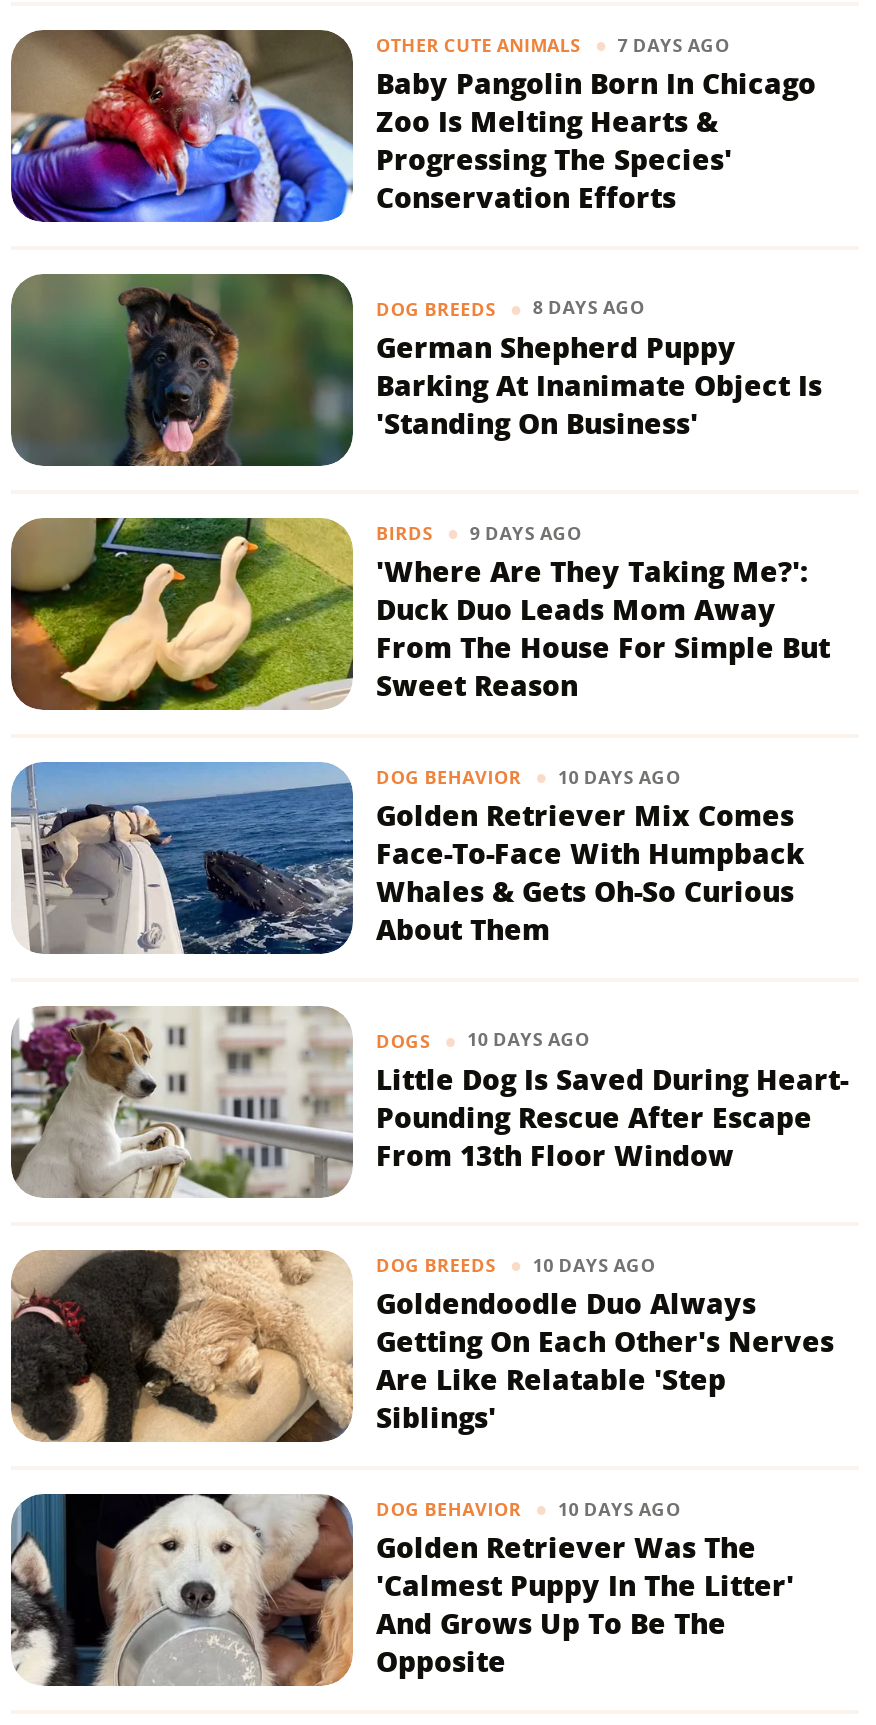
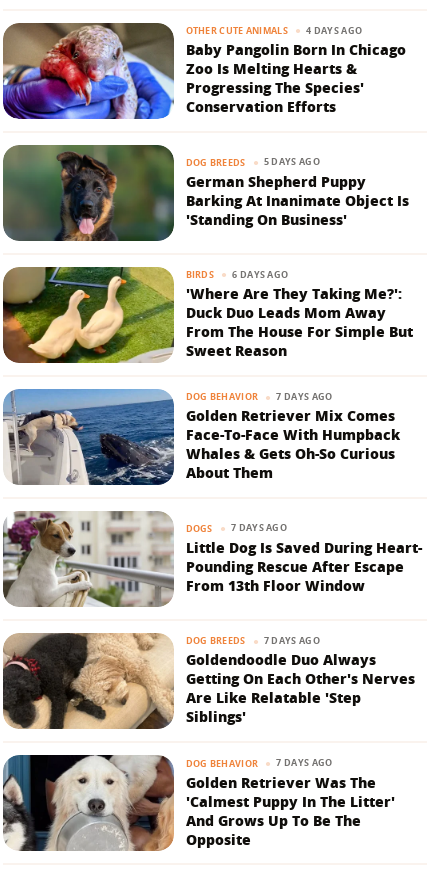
- OTHER CUTE ANIMALS 7 DAYS AGO
+ OTHER CUTE ANIMALS 4 DAYS AGO

- DOG BREEDS 8 DAYS AGO
+ DOG BREEDS 5 DAYS AGO

- BIRDS 9 DAYS AGO
+ BIRDS 6 DAYS AGO

- DOG BEHAVIOR 10 DAYS AGO
+ DOG BEHAVIOR 7 DAYS AGO

- DOGS 10 DAYS AGO
+ DOGS 7 DAYS AGO

- DOG BREEDS 10 DAYS AGO
+ DOG BREEDS 7 DAYS AGO

- DOG BEHAVIOR 10 DAYS AGO
+ DOG BEHAVIOR 7 DAYS AGO
